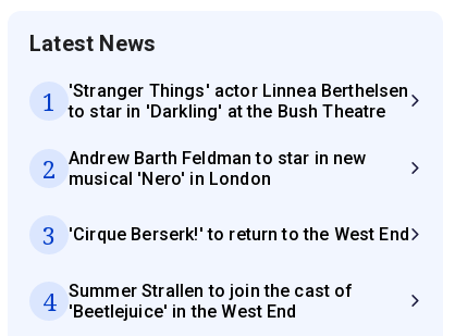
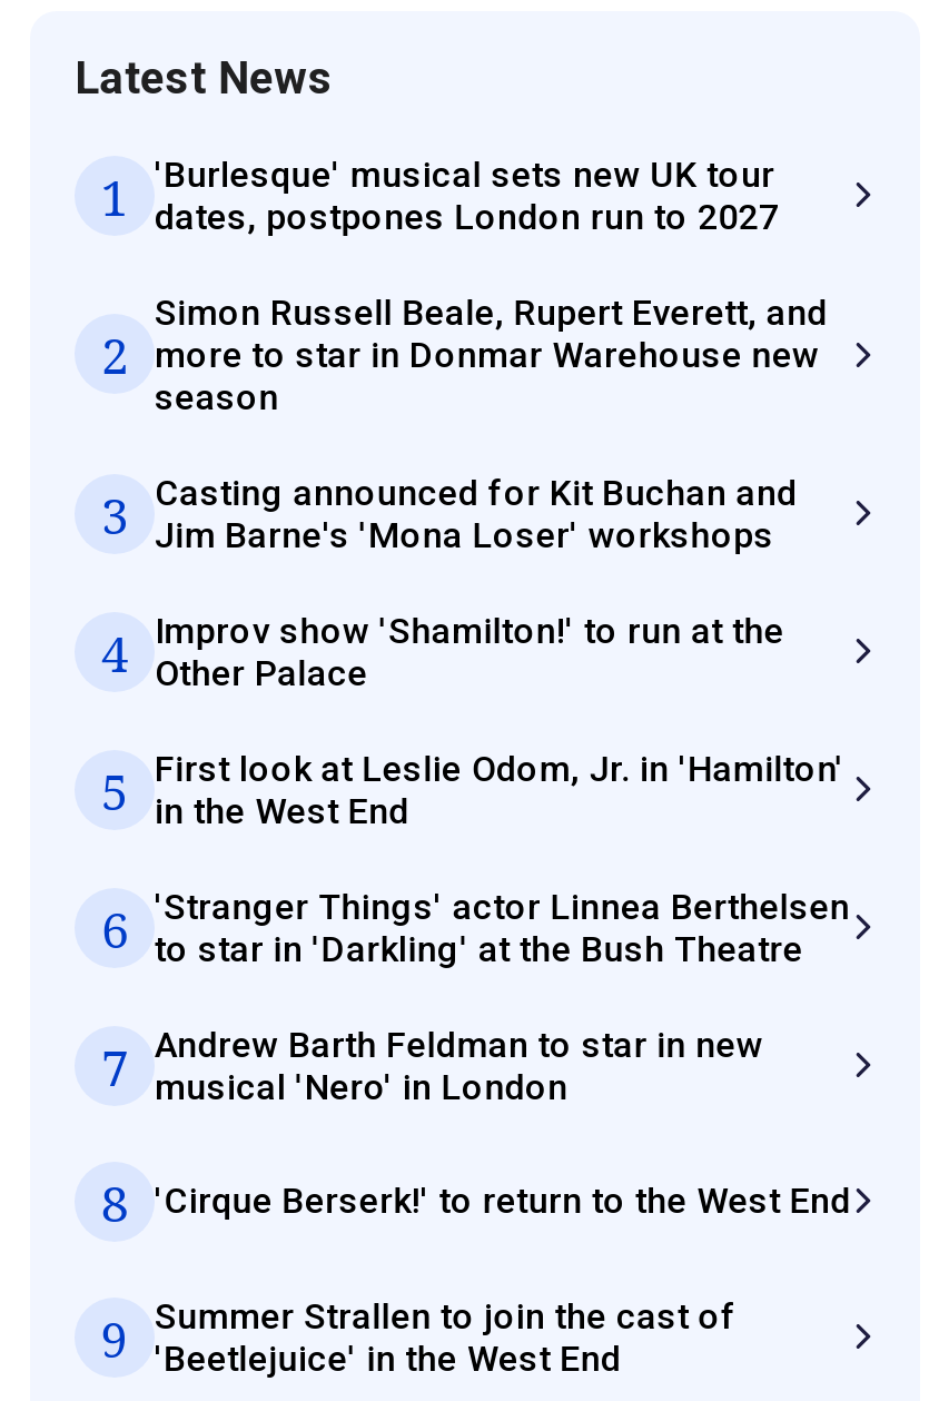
+ 'Burlesque' musical sets new UK tour
+ dates, postpones London run to 2027
+ 2

+ Simon Russell Beale, Rupert Everett, and
+ more to star in Donmar Warehouse new
+ season
+ 3
+ Casting announced for Kit Buchan and
+ Jim Barne's 'Mona Loser' workshops
+ 4
+ Improv show 'Shamilton!' to run at the
+ Other Palace
+ 5
+ First look at Leslie Odom, Jr. in 'Hamilton'
+ in the West End
+ 6

- 2 Andrew Barth Feldman to star in new musical 'Nero' in London
+ 7 Andrew Barth Feldman to star in new musical 'Nero' in London

- 3 'Cirque Berserk!' to return to the West End
+ 8 'Cirque Berserk!' to return to the West End

- 4 Summer Strallen to join the cast of 'Beetlejuice' in the West End
+ 9 Summer Strallen to join the cast of 'Beetlejuice' in the West End
